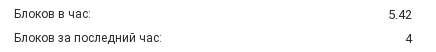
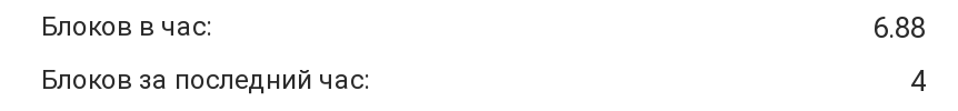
- 5.42
+ 6.88
